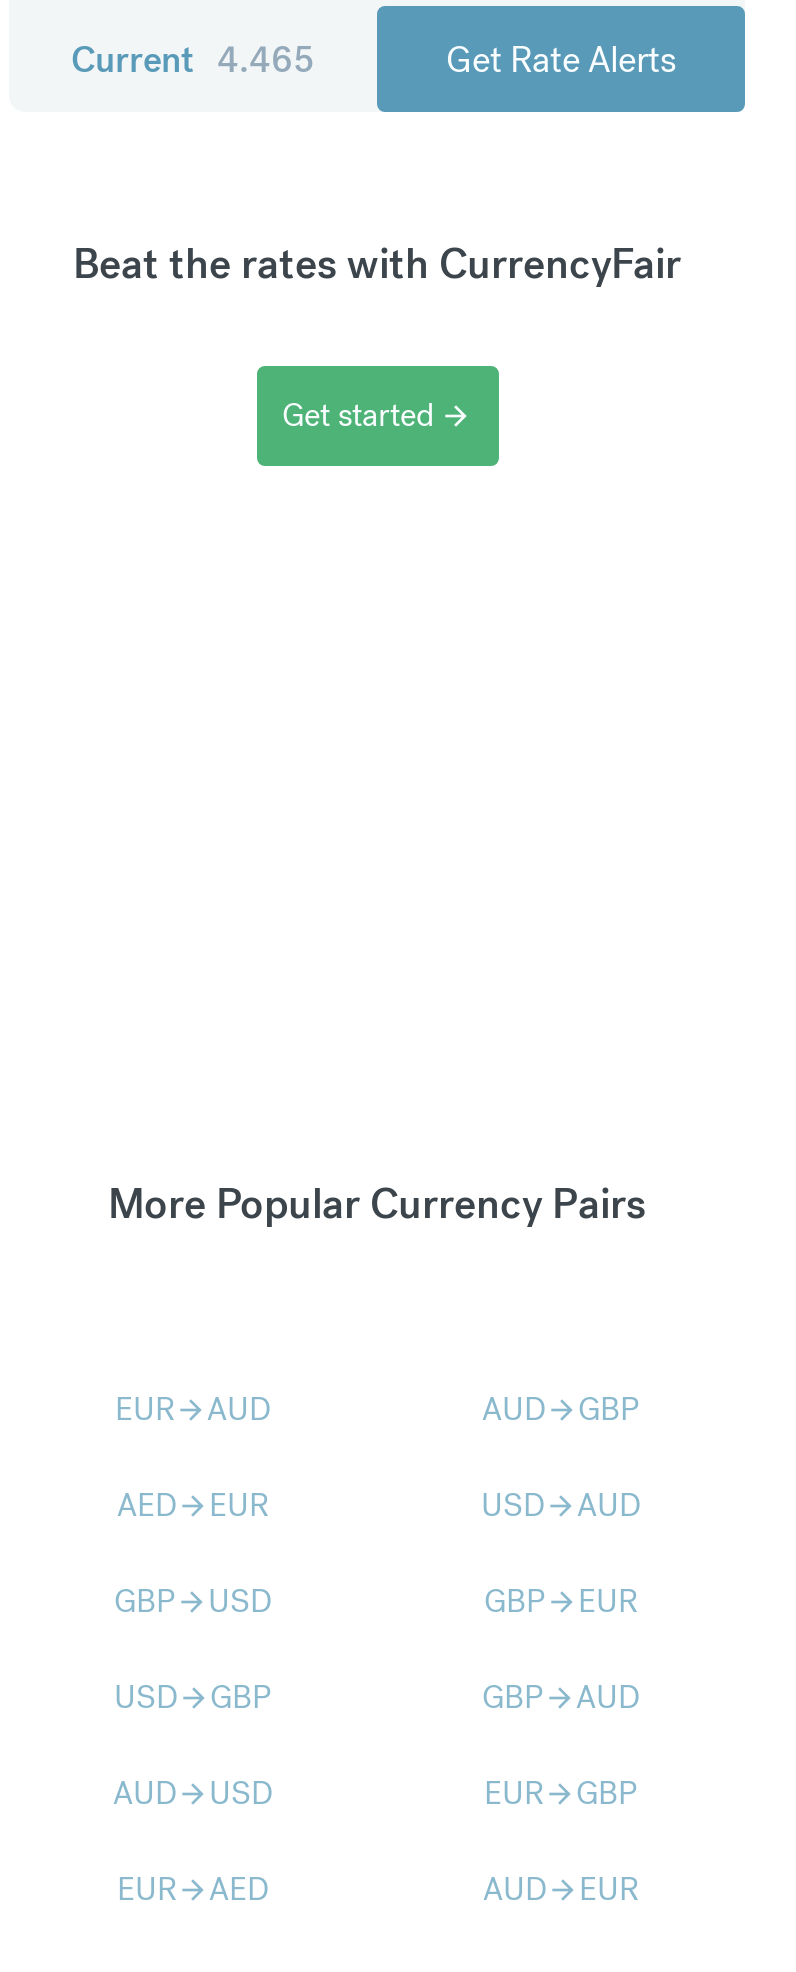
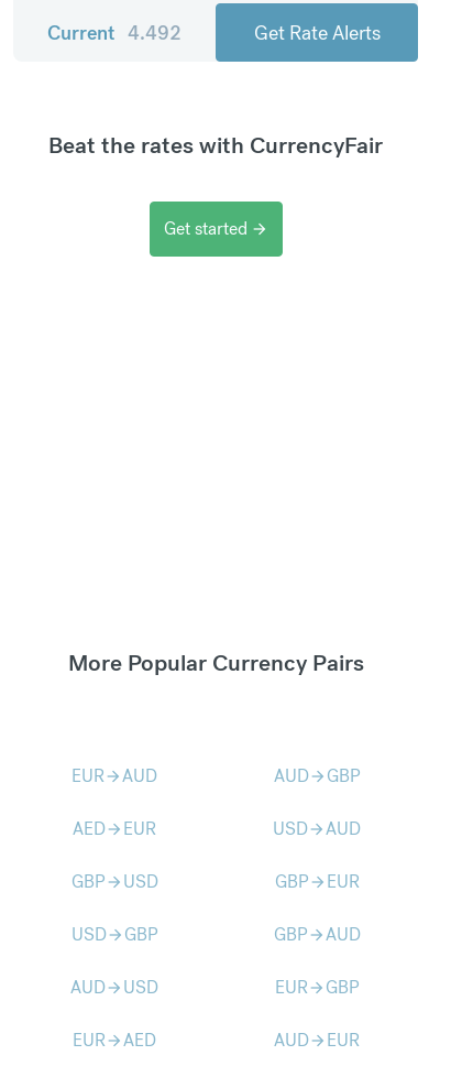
- Current 4.465
+ Current 4.492
